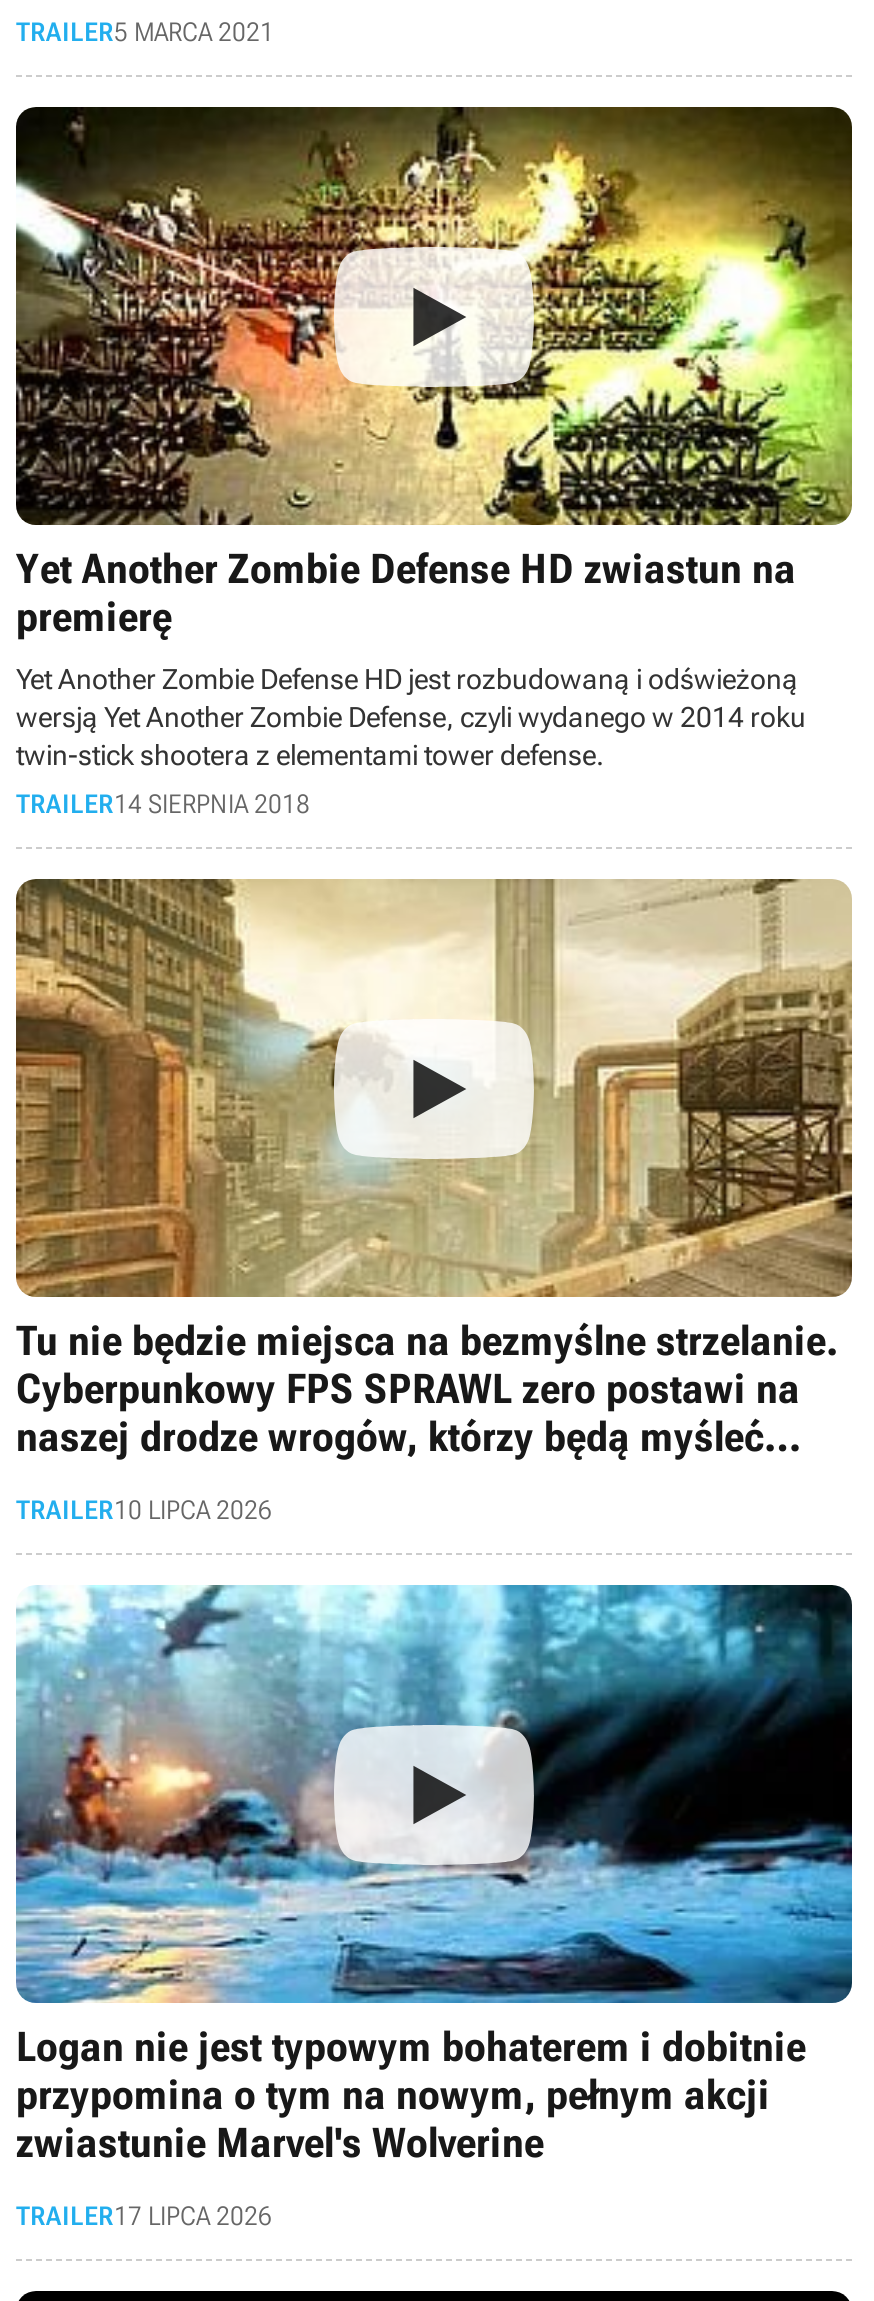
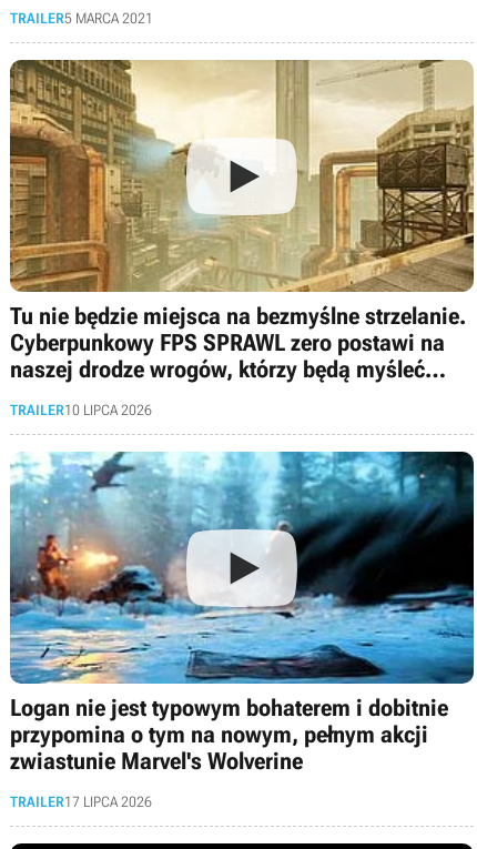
- [image]
- Yet Another Zombie Defense HD zwiastun na
- premierę
- Yet Another Zombie Defense HD jest rozbudowaną i odświeżoną
- wersją Yet Another Zombie Defense, czyli wydanego w 2014 roku
- twin-stick shootera z elementami tower defense.
- TRAILER14 SIERPNIA 2018
